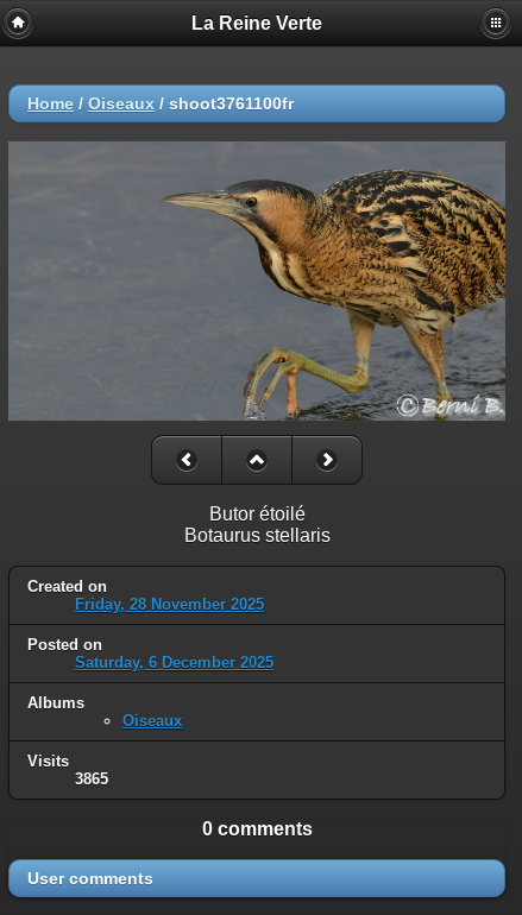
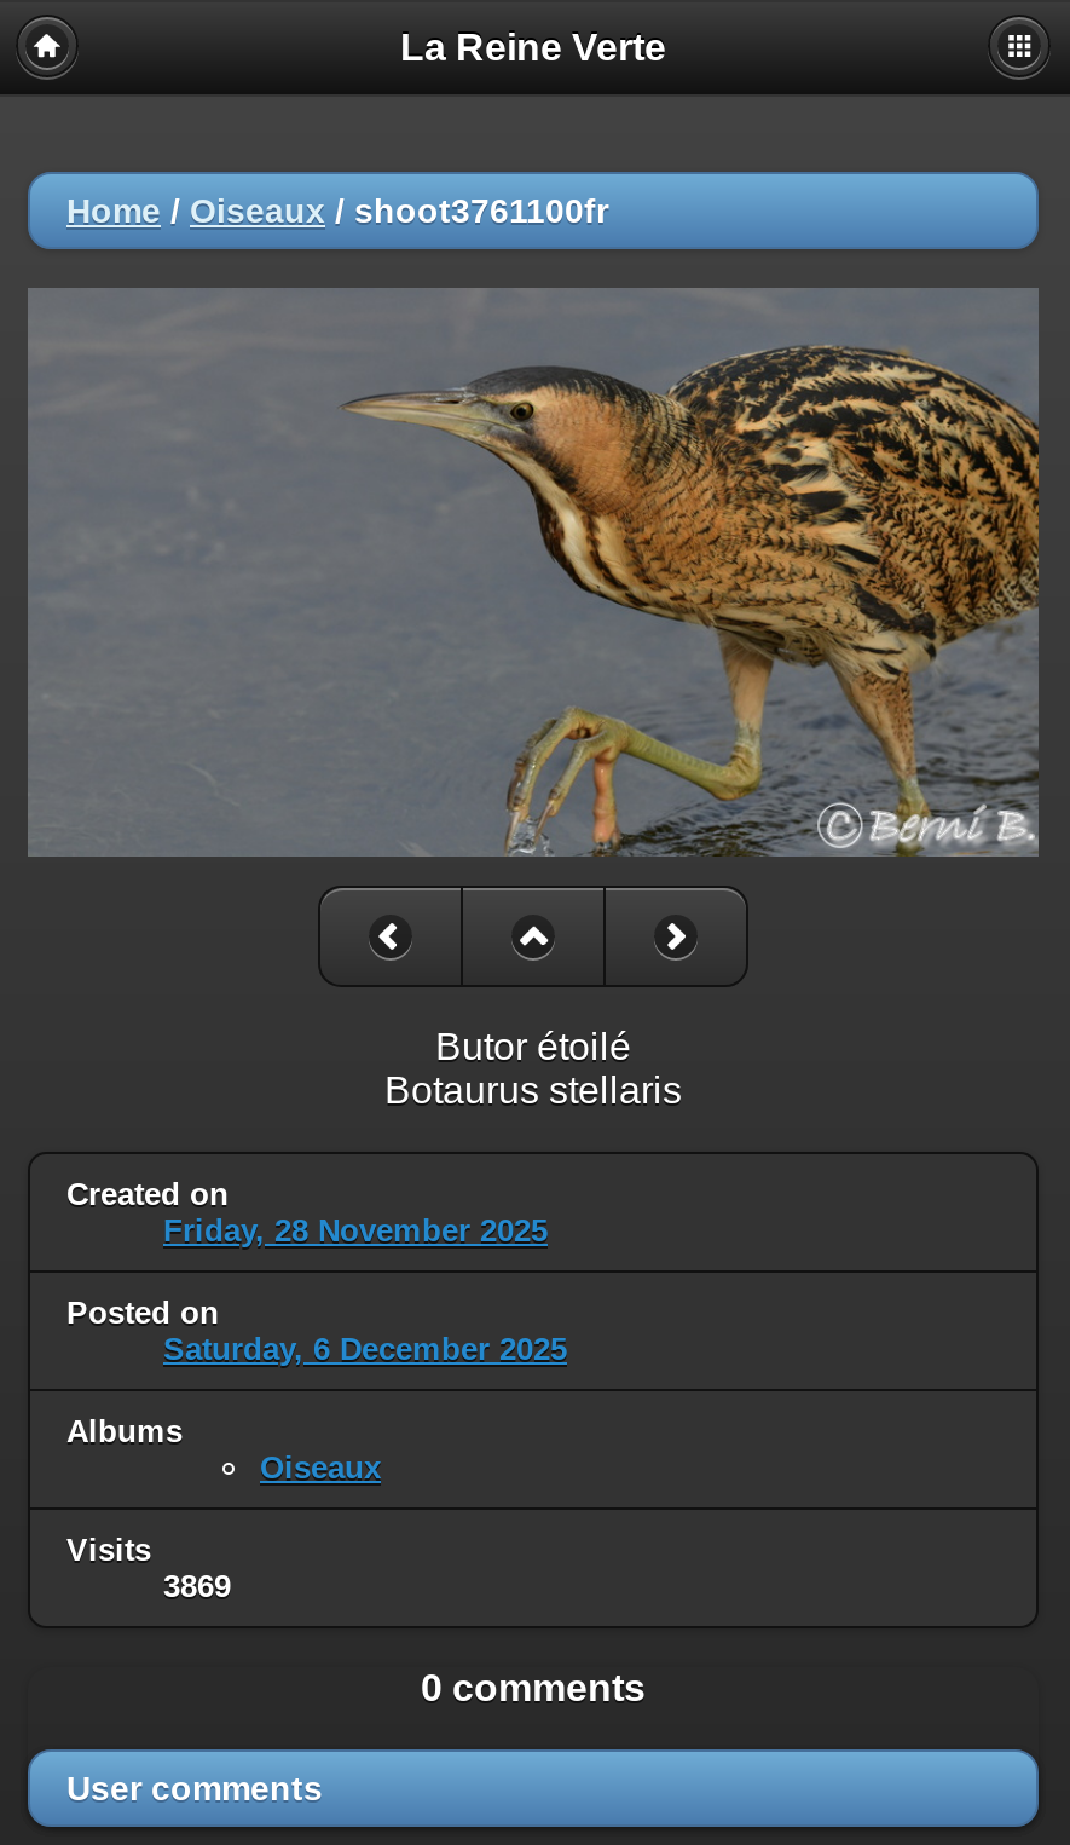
- 3865
+ 3869
